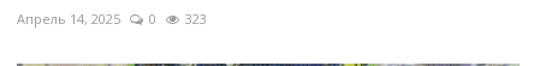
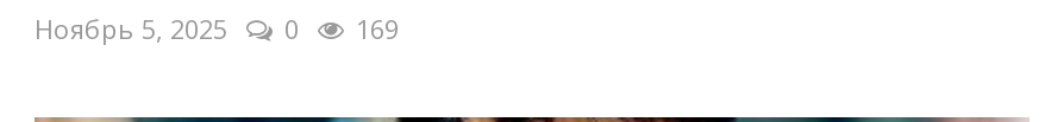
- Апрель 14, 2025
+ Ноябрь 5, 2025

- 323
+ 169
